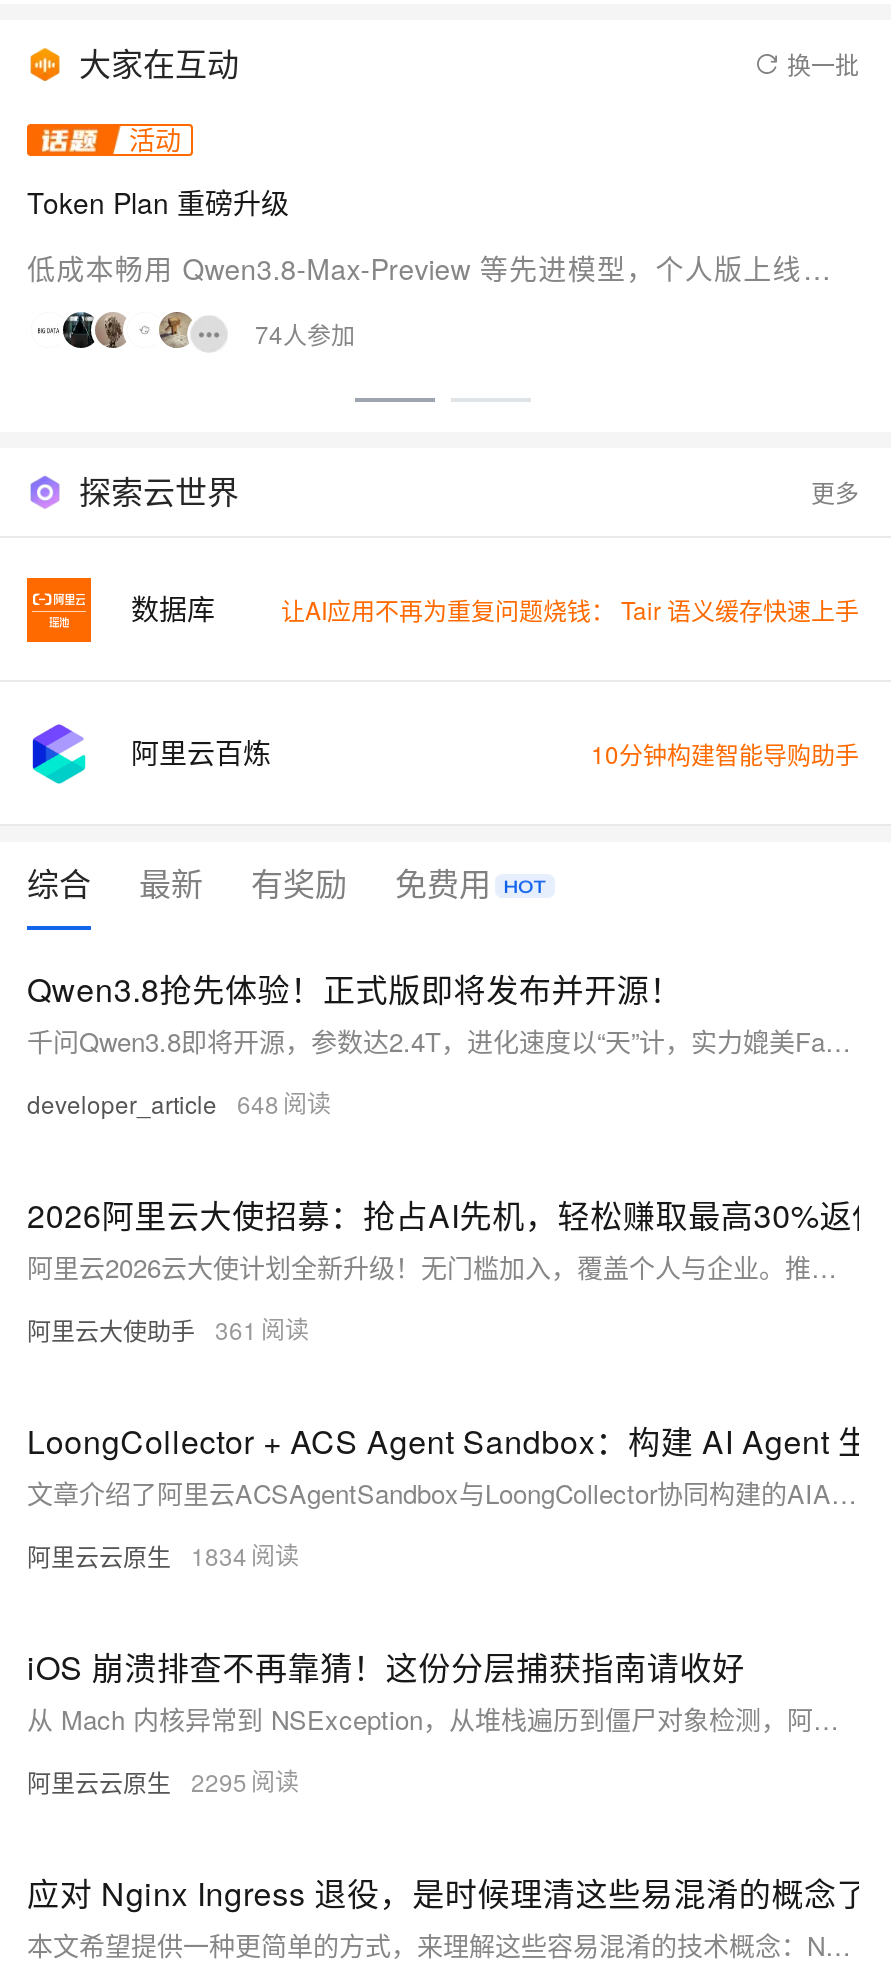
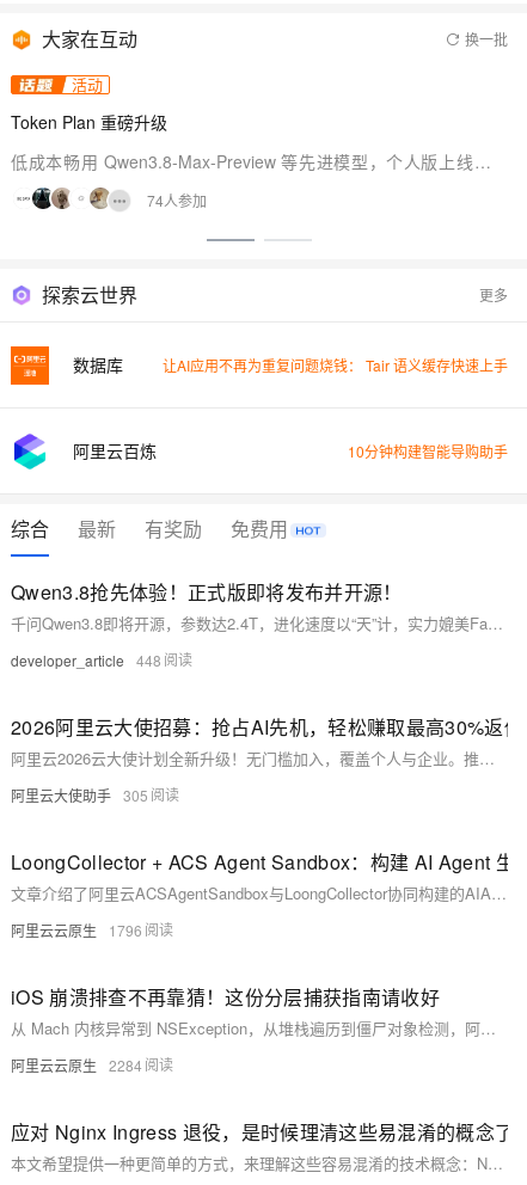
- developer_article 648
+ developer_article 448

- 阿里云大使助手 361
+ 阿里云大使助手 305

- 阿里云云原生 1834
+ 阿里云云原生 1796

- 阿里云云原生 2295
+ 阿里云云原生 2284
